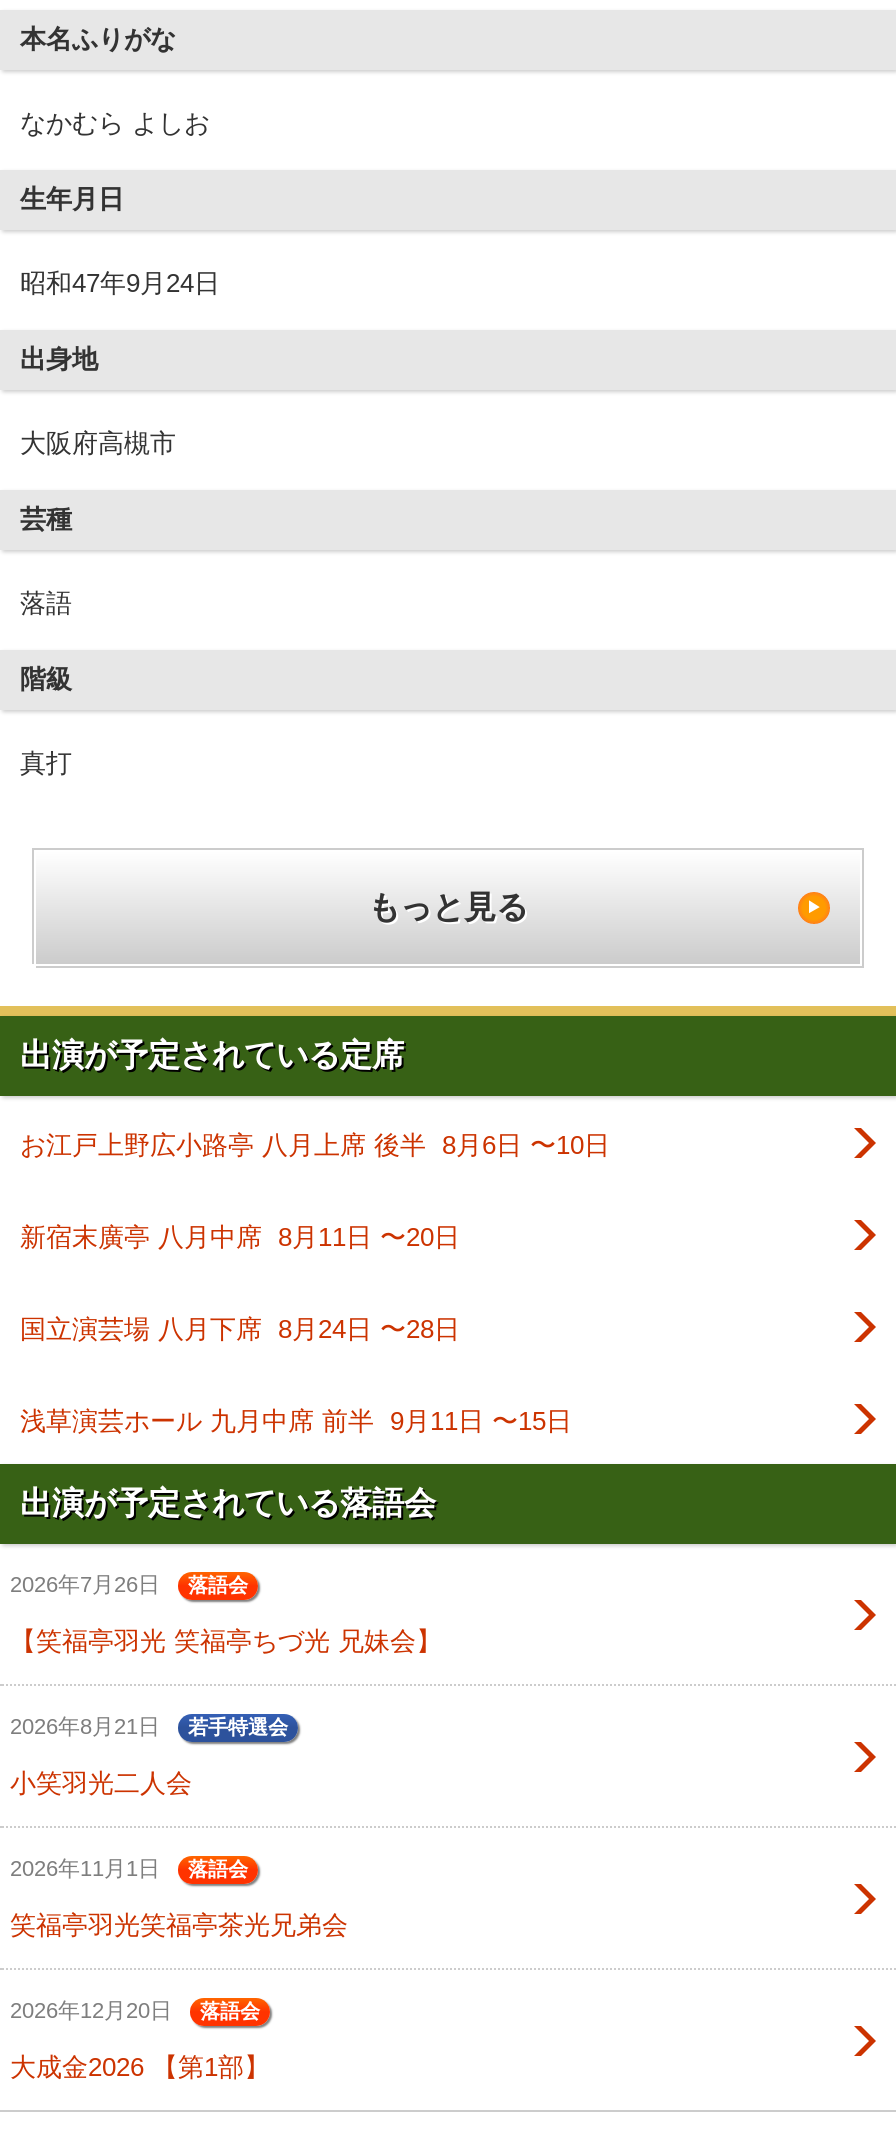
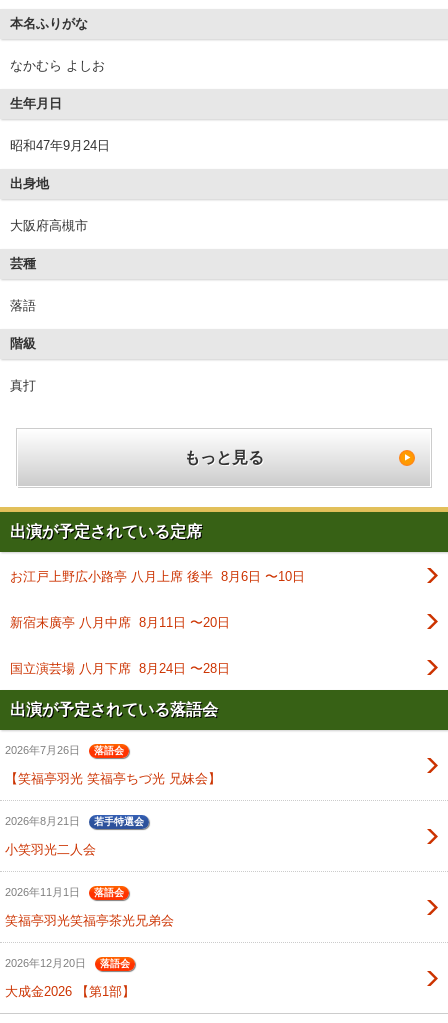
- 浅草演芸ホール 九月中席 前半 9月11日 〜15日
